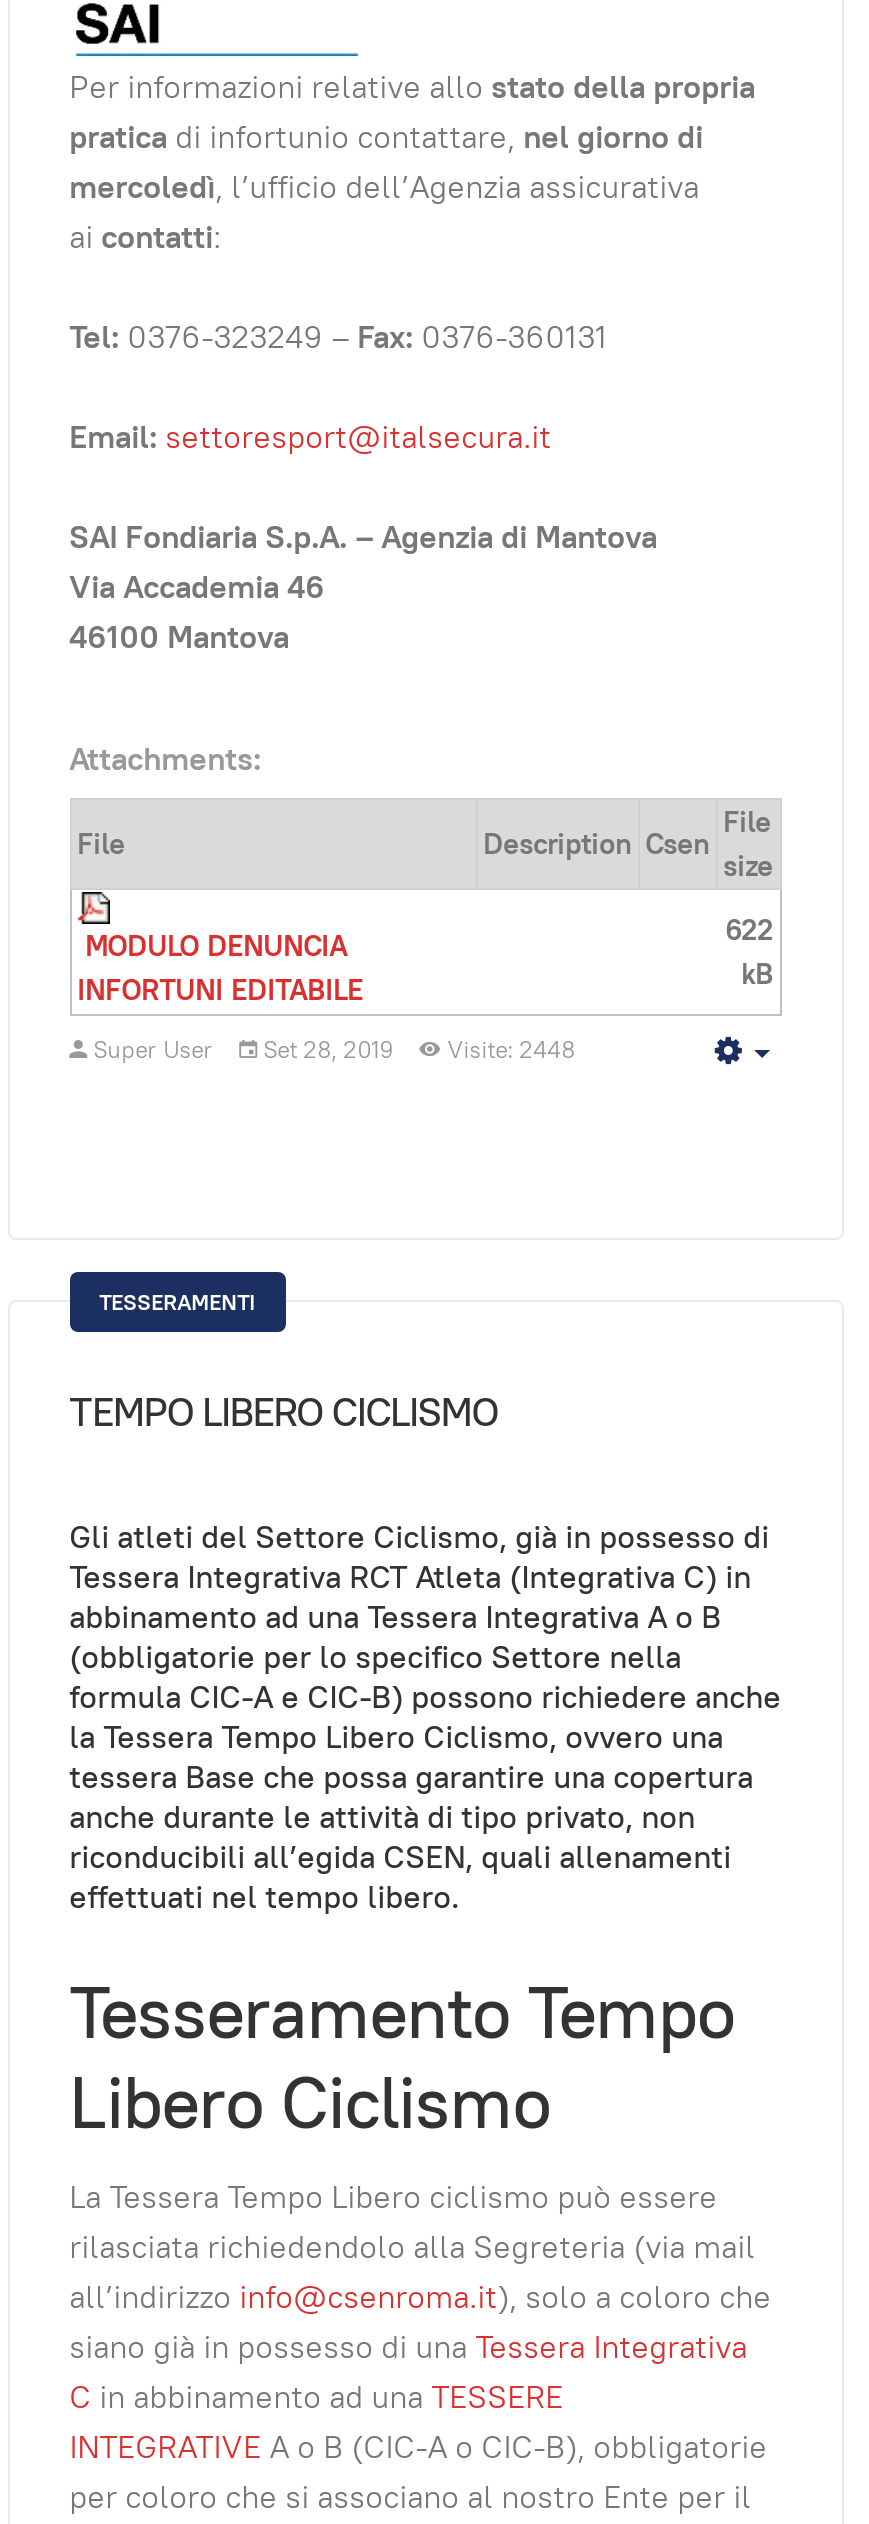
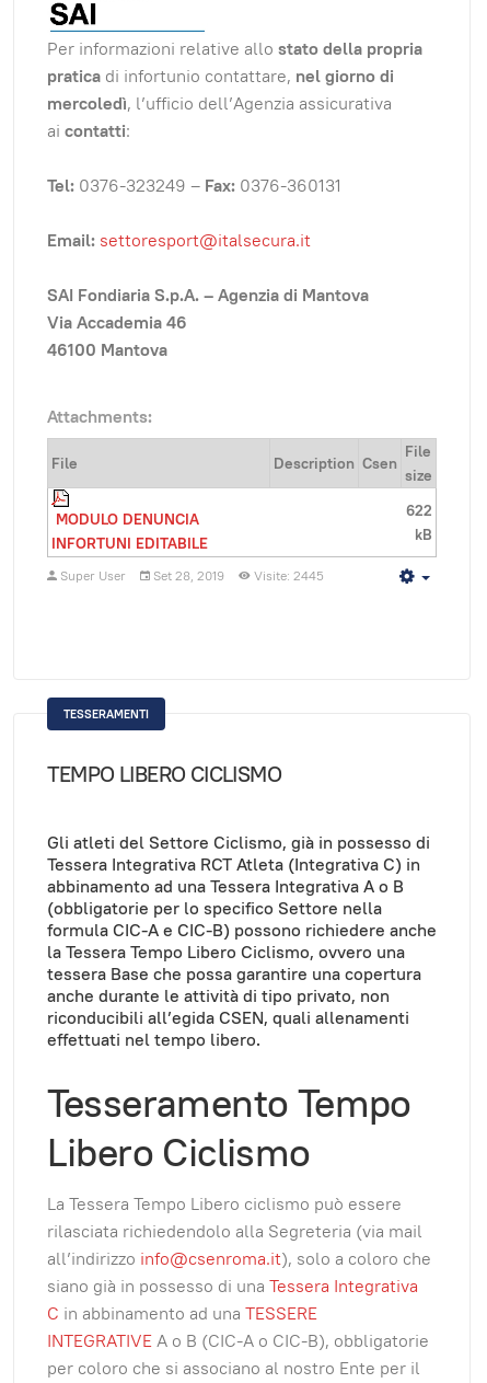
- Super User Set 28, 2019 Visite: 2448
+ Super User Set 28, 2019 Visite: 2445
